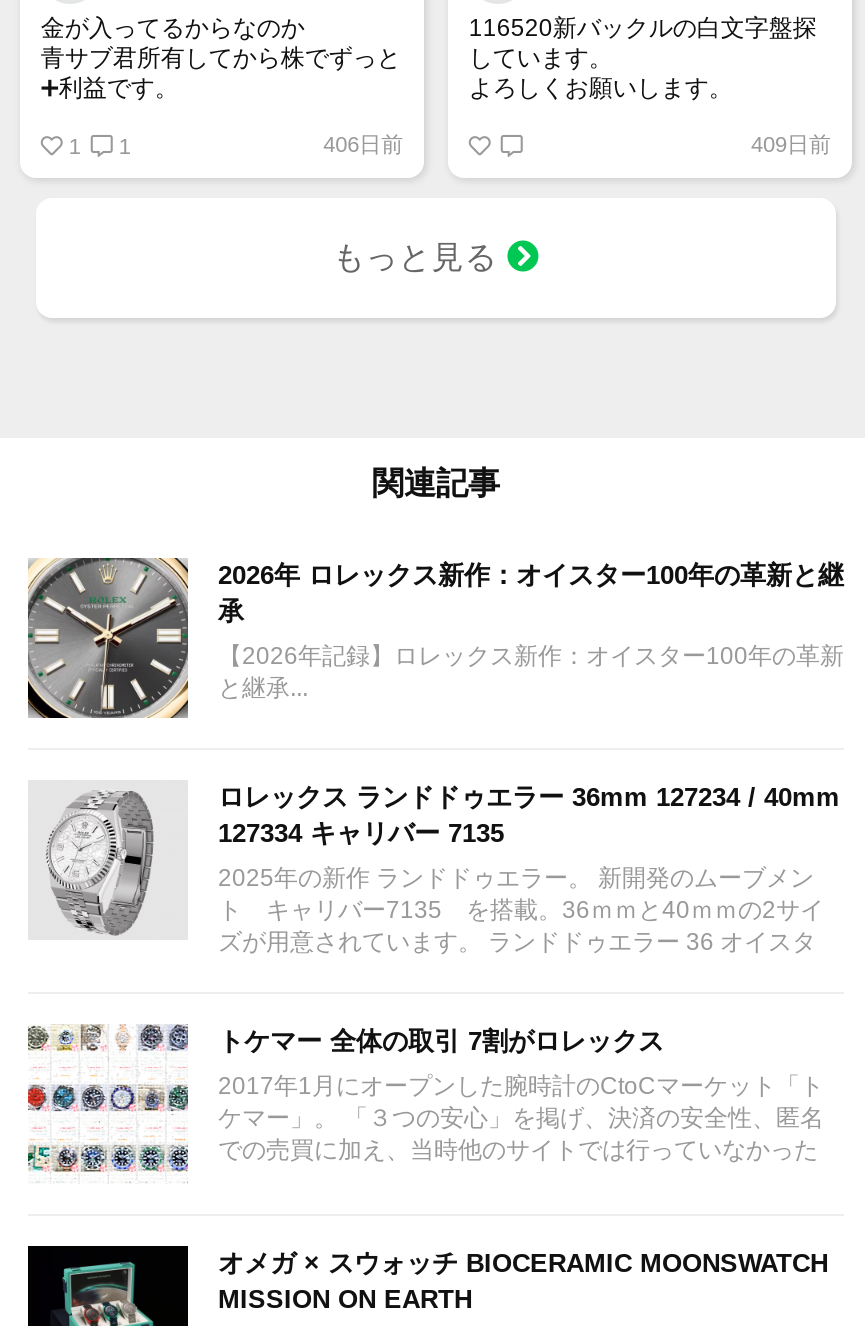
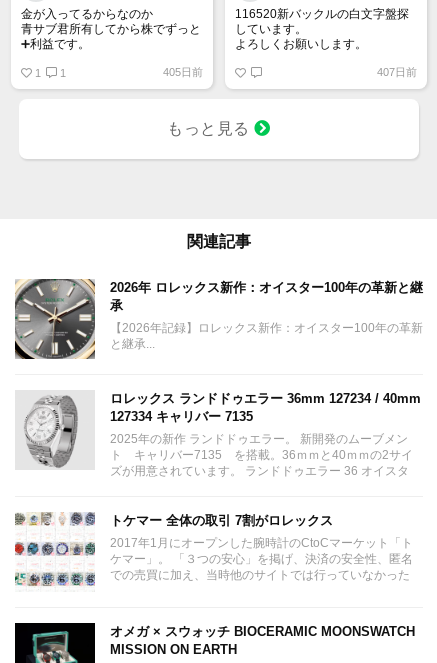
- 406日前
+ 405日前

- 409日前
+ 407日前
